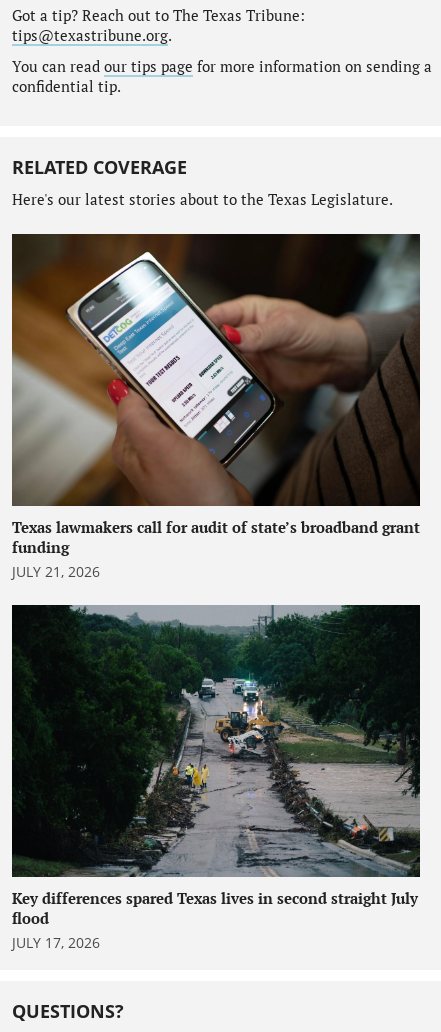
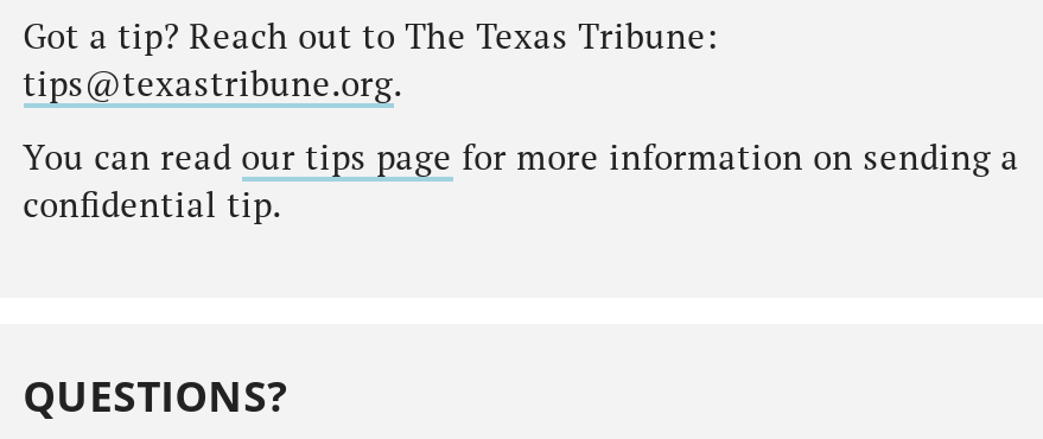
- RELATED COVERAGE
- Here's our latest stories about to the Texas Legislature.

- [image]
- Texas lawmakers call for audit of state’s broadband grant
- funding
- JULY 21, 2026

- [image]
- Key differences spared Texas lives in second straight July
- flood
- JULY 17, 2026
